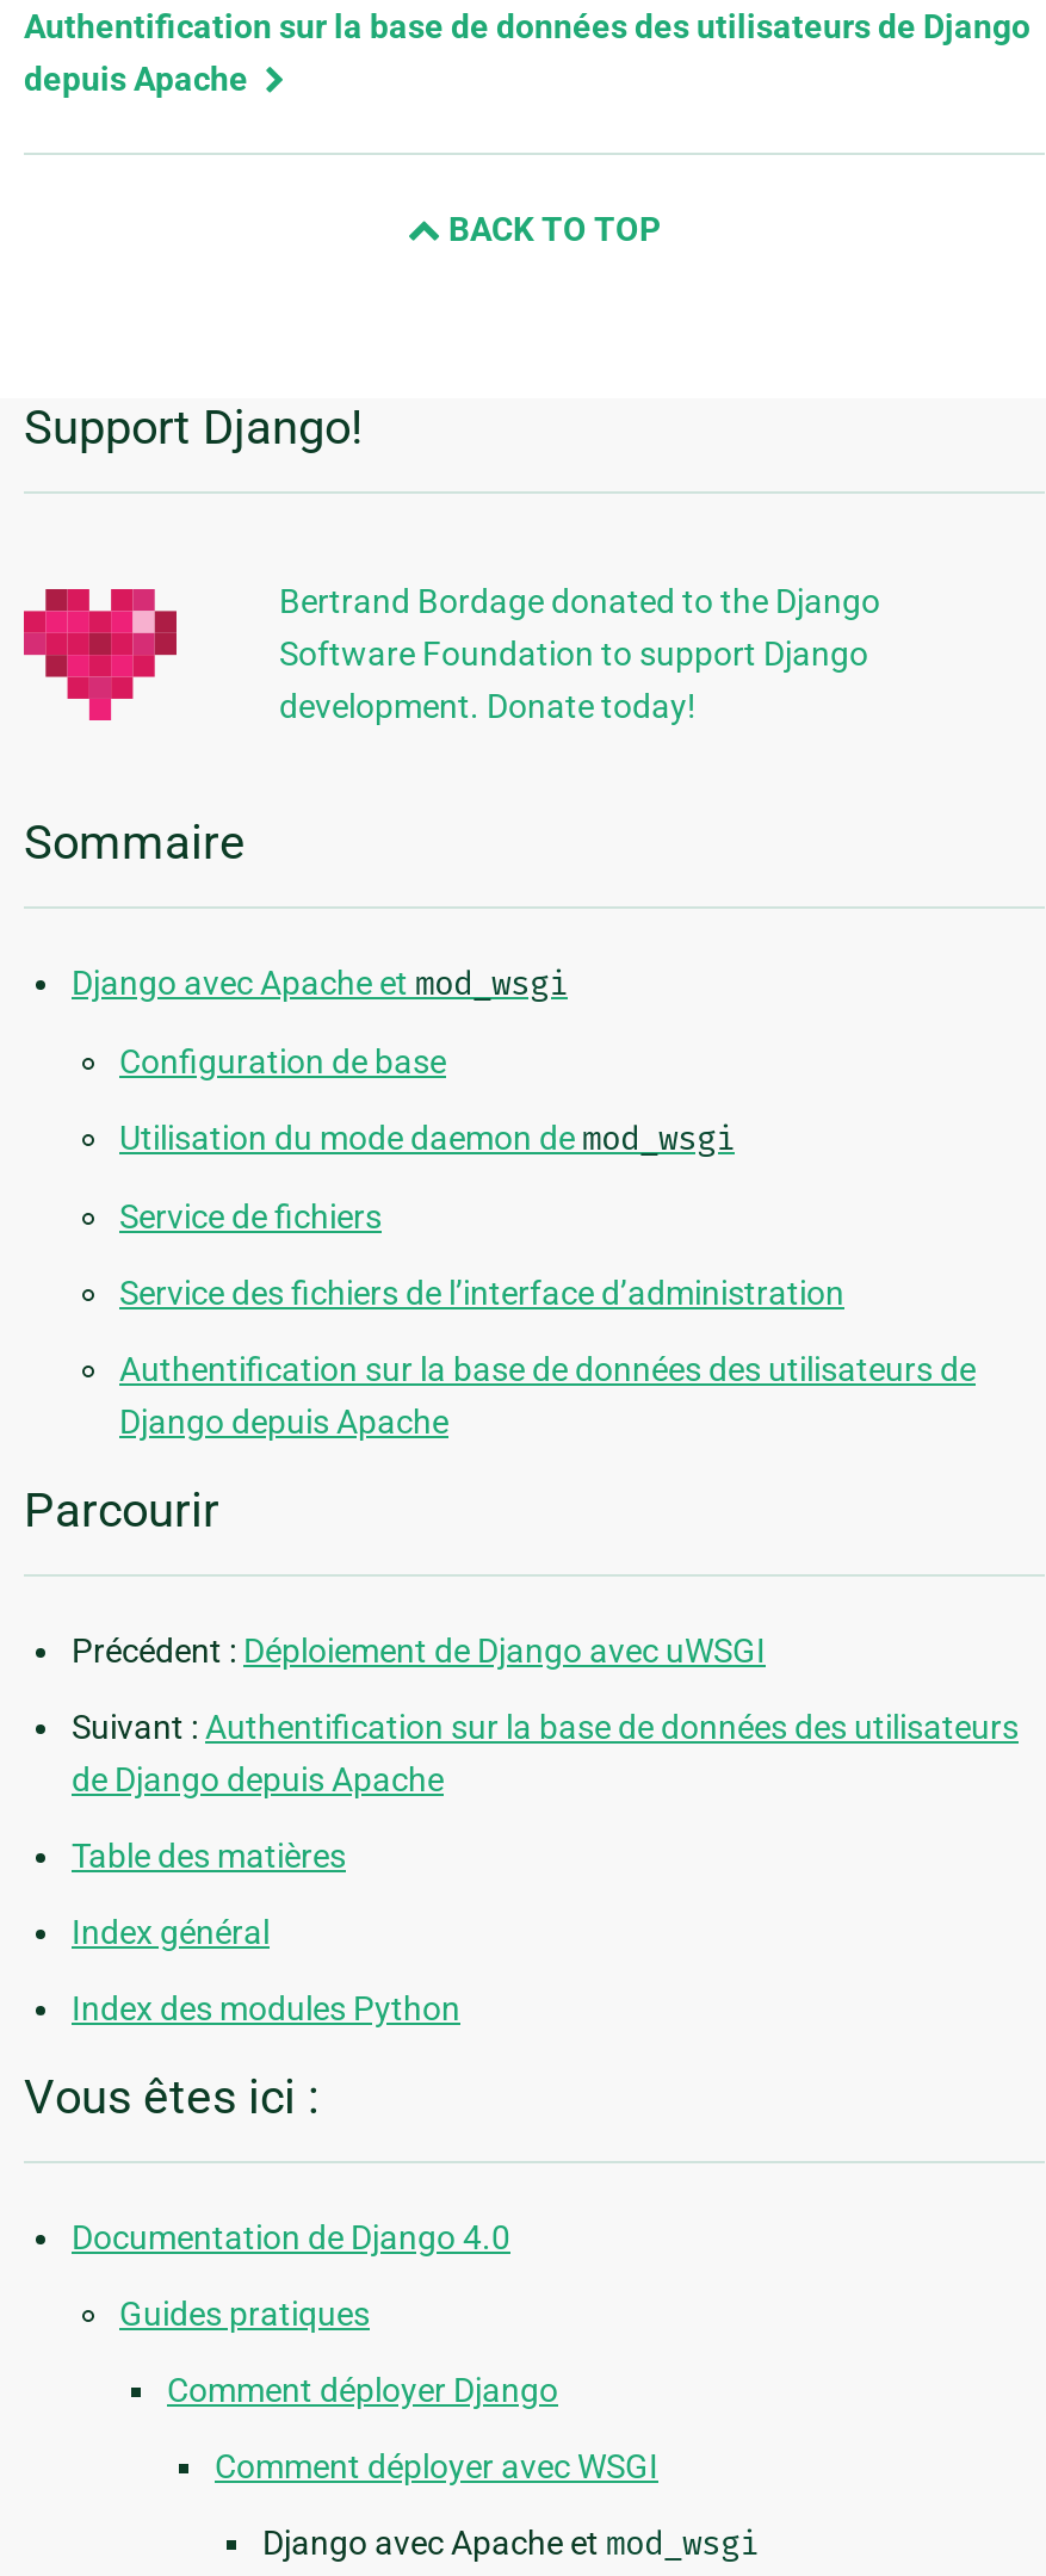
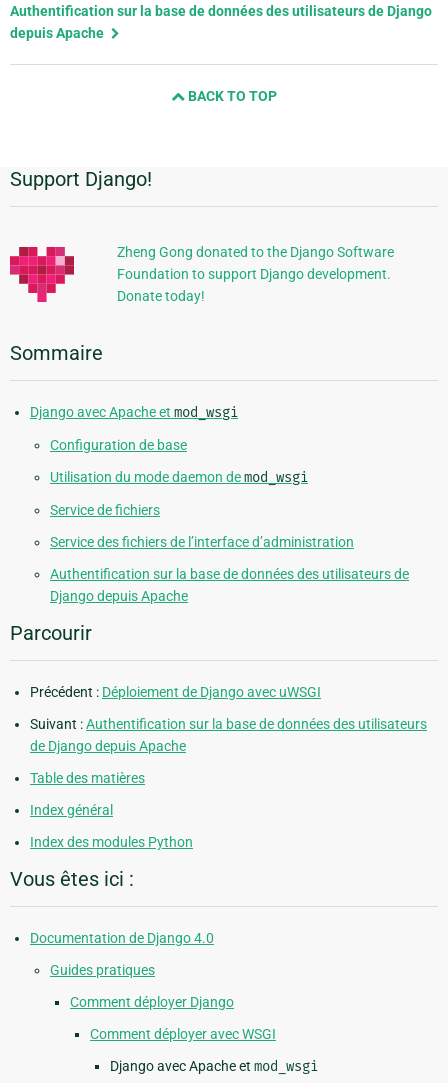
- Bertrand Bordage donated to the Django
- Software Foundation to support Django
- development. Donate today!
+ Zheng Gong donated to the Django Software
+ Foundation to support Django development.
+ Donate today!
